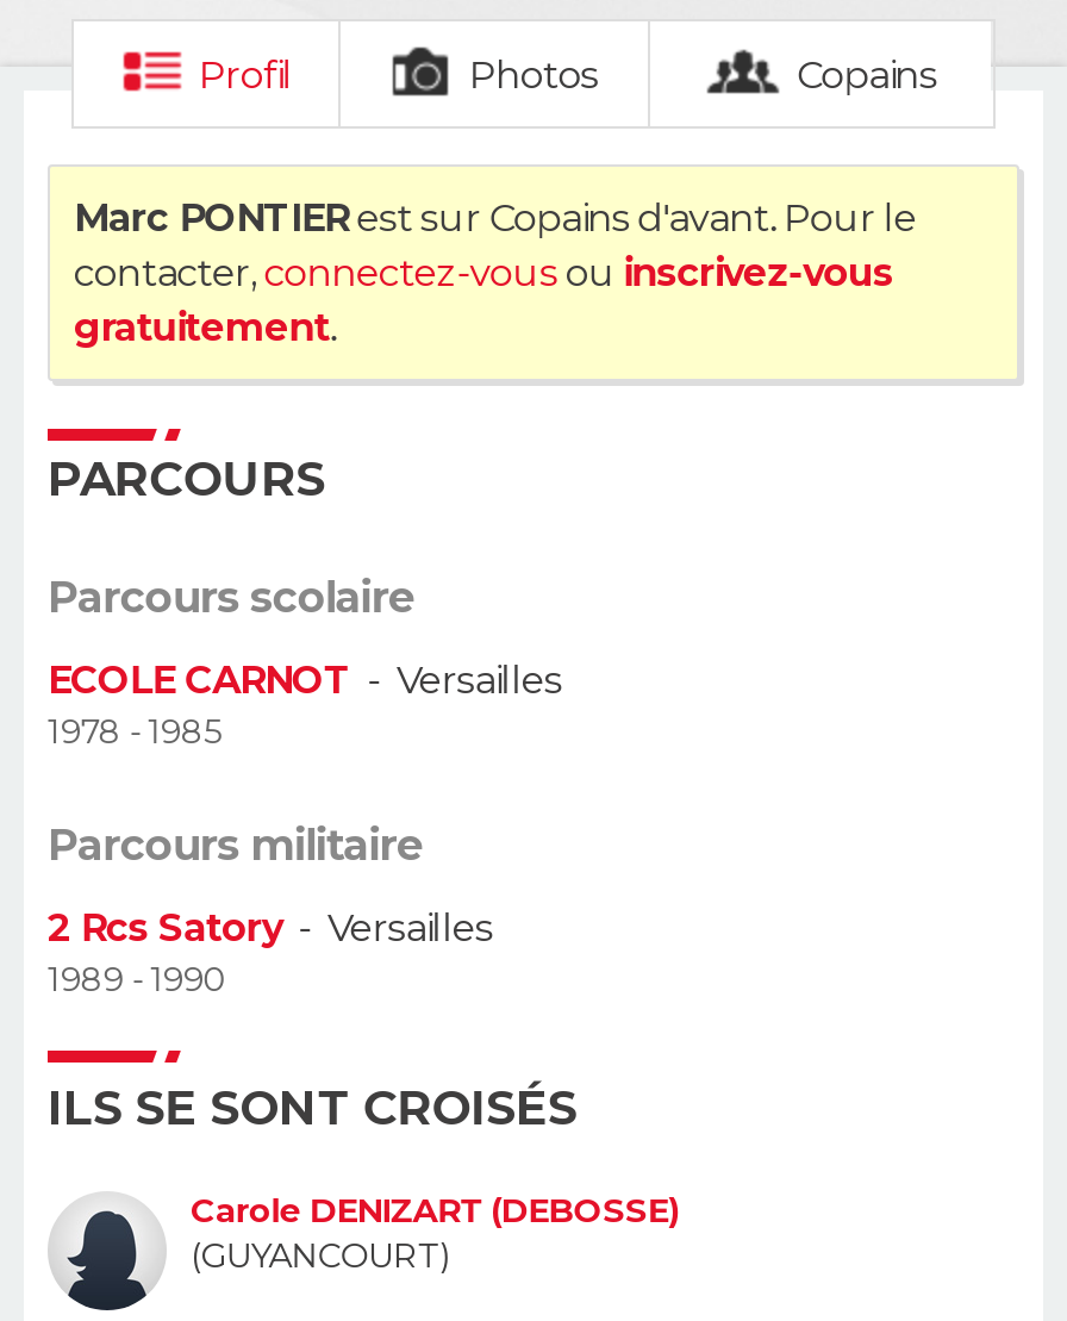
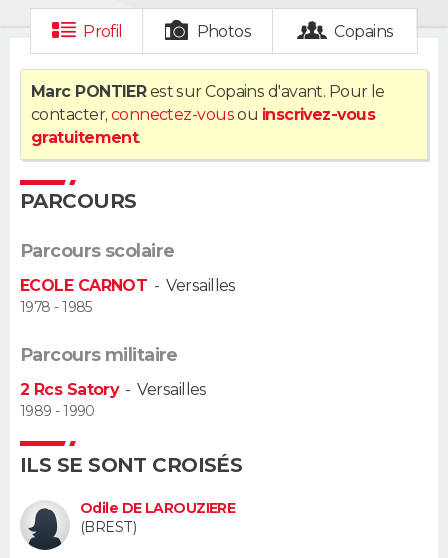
- Carole DENIZART (DEBOSSE)
- (GUYANCOURT)
+ Odile DE LAROUZIERE
+ (BREST)
